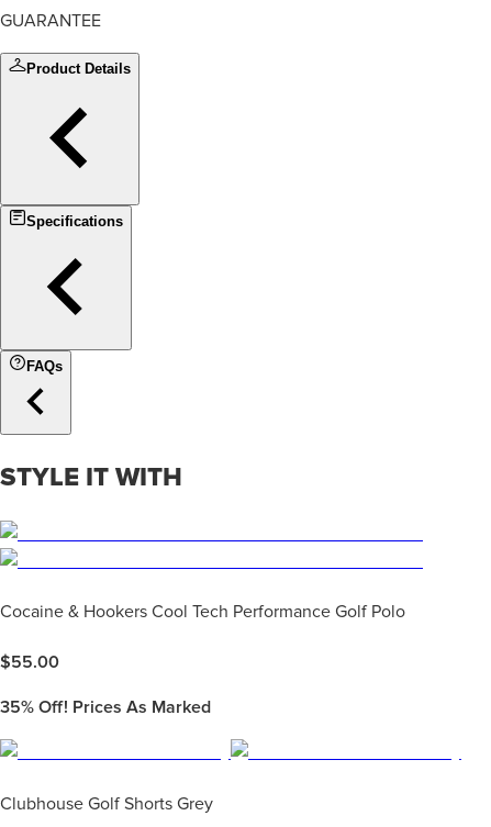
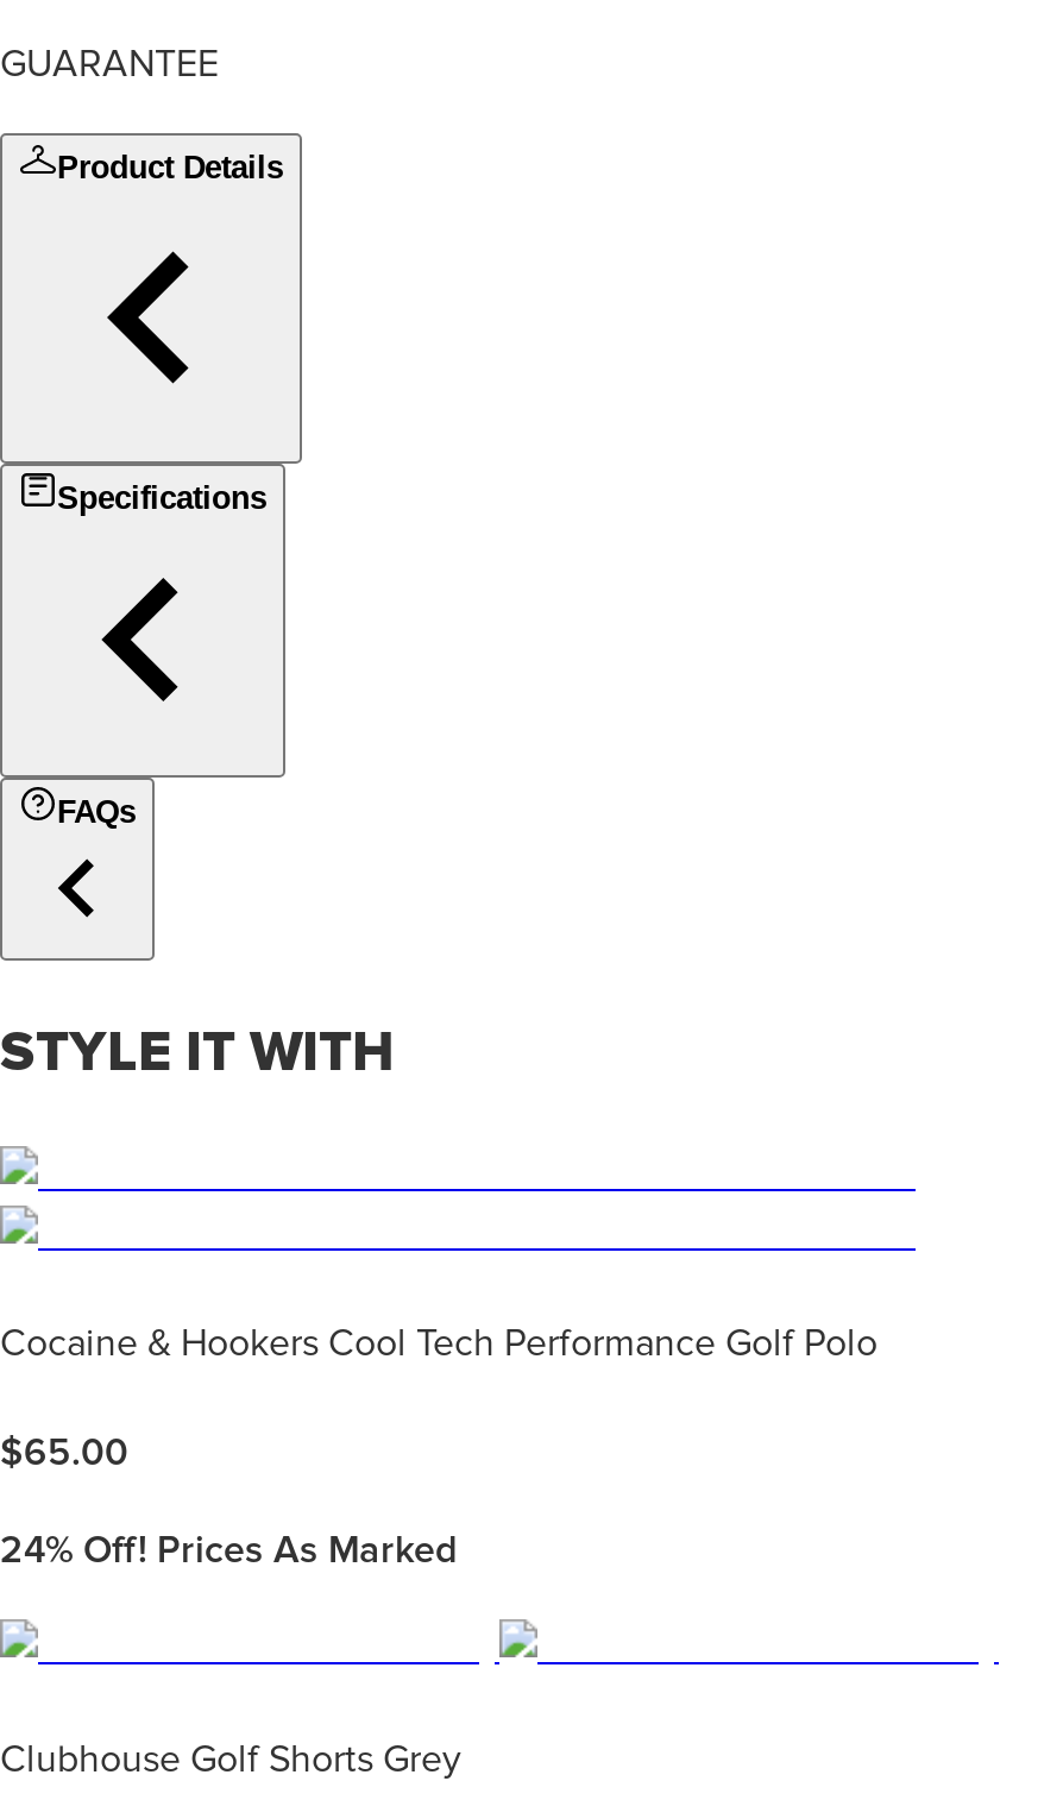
- $55.00
+ $65.00

- 35% Off! Prices As Marked
+ 24% Off! Prices As Marked
